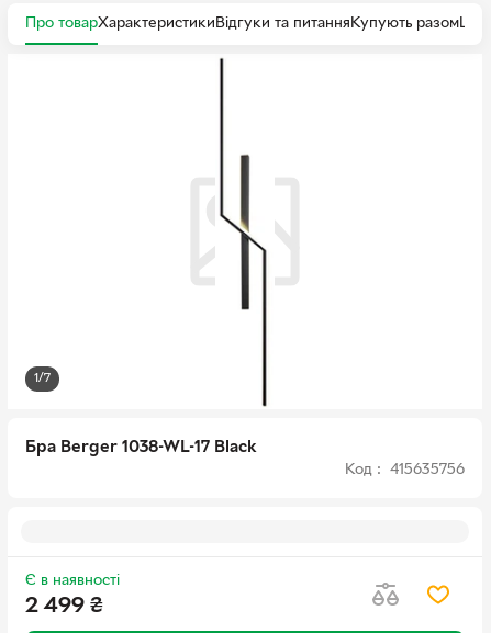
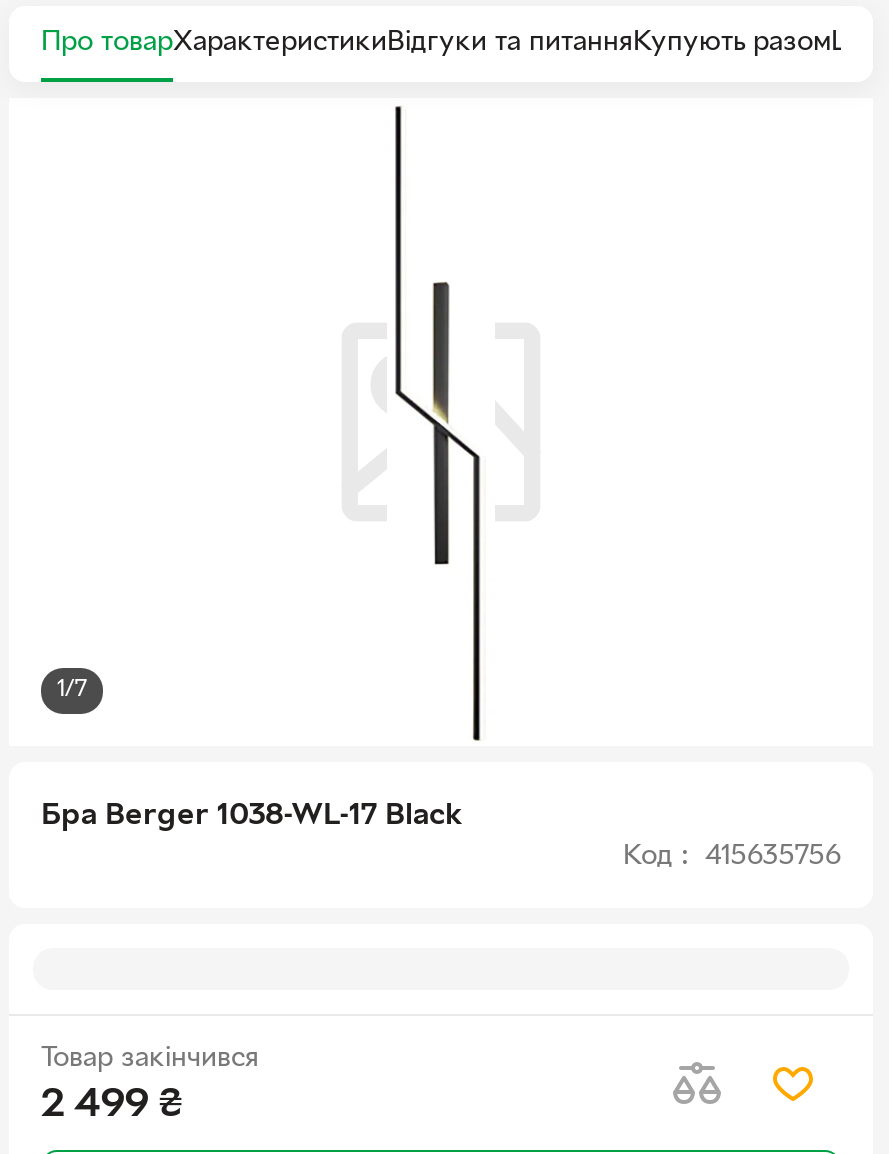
- Є в наявності
+ Товар закінчився
